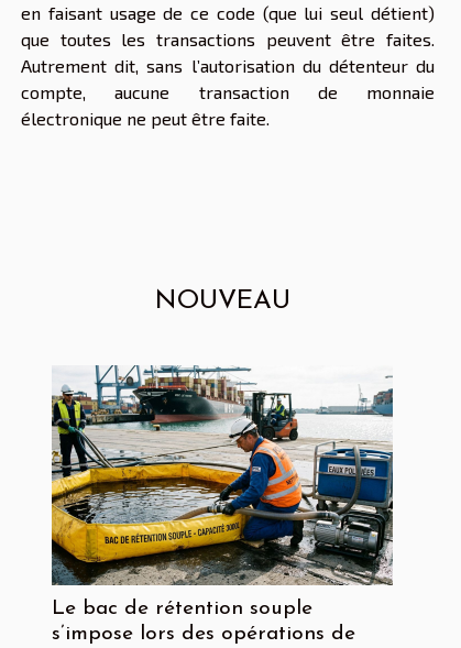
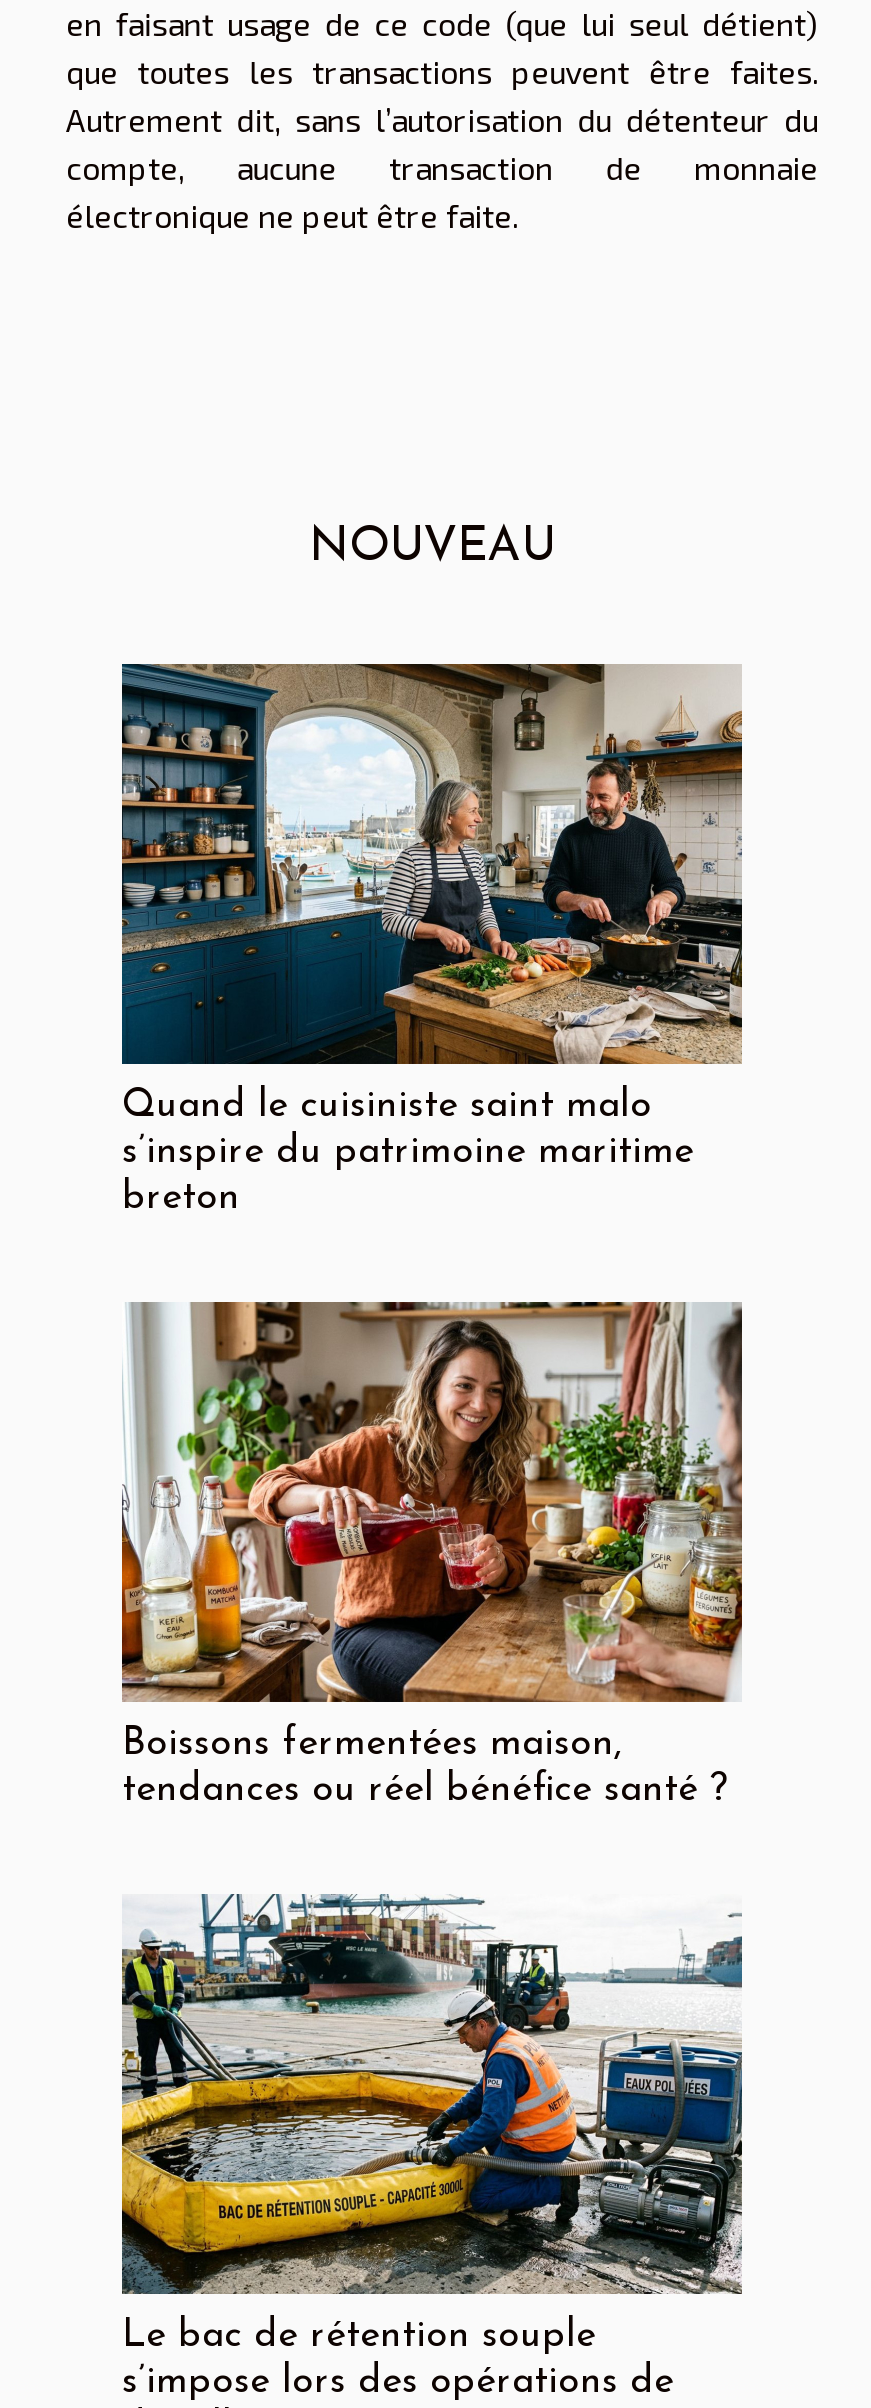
+ [image]
+ Quand le cuisiniste saint malo
+ s’inspire du patrimoine maritime
+ breton

+ [image]
+ Boissons fermentées maison,
+ tendances ou réel bénéfice santé ?
